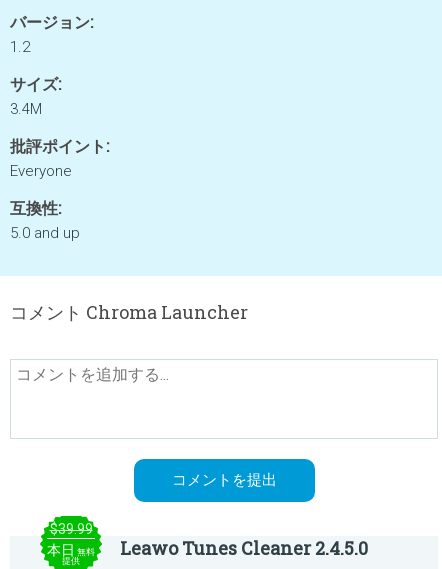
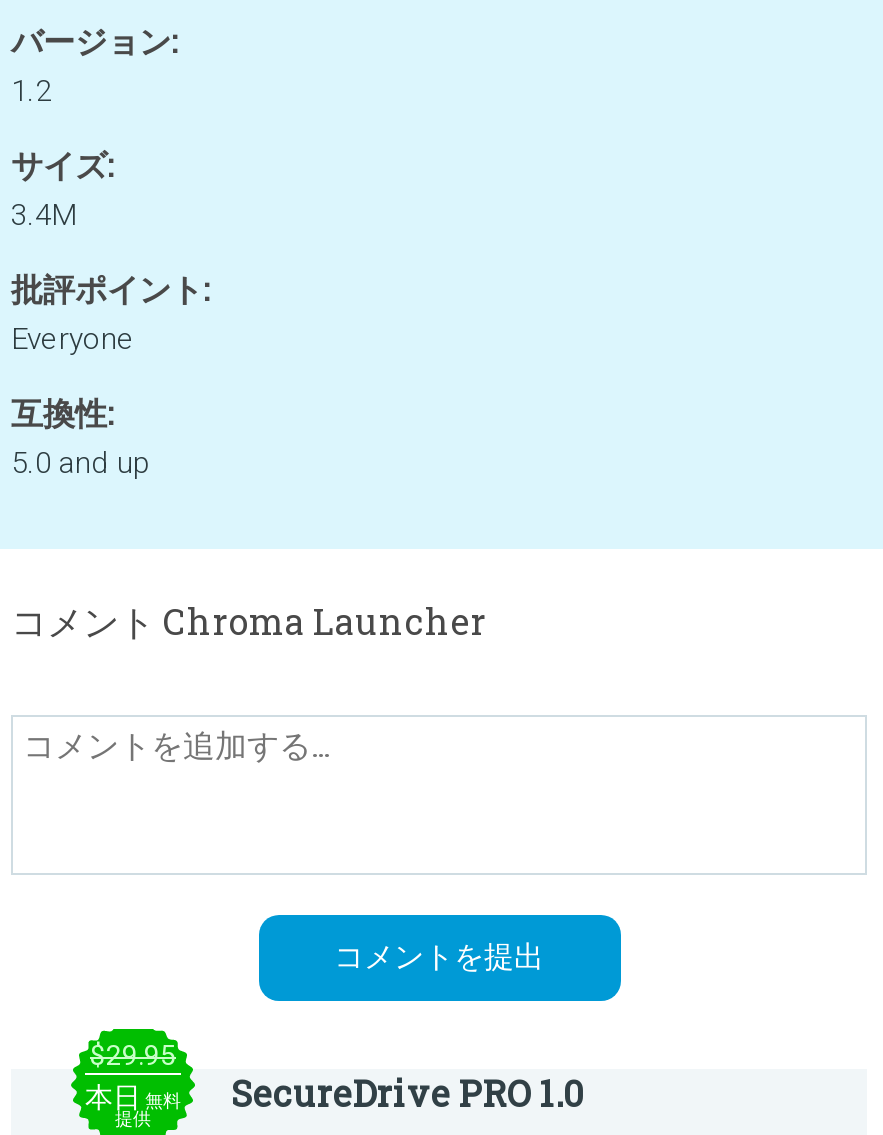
- $39.99
+ $29.95

- Leawo Tunes Cleaner 2.4.5.0
+ SecureDrive PRO 1.0
